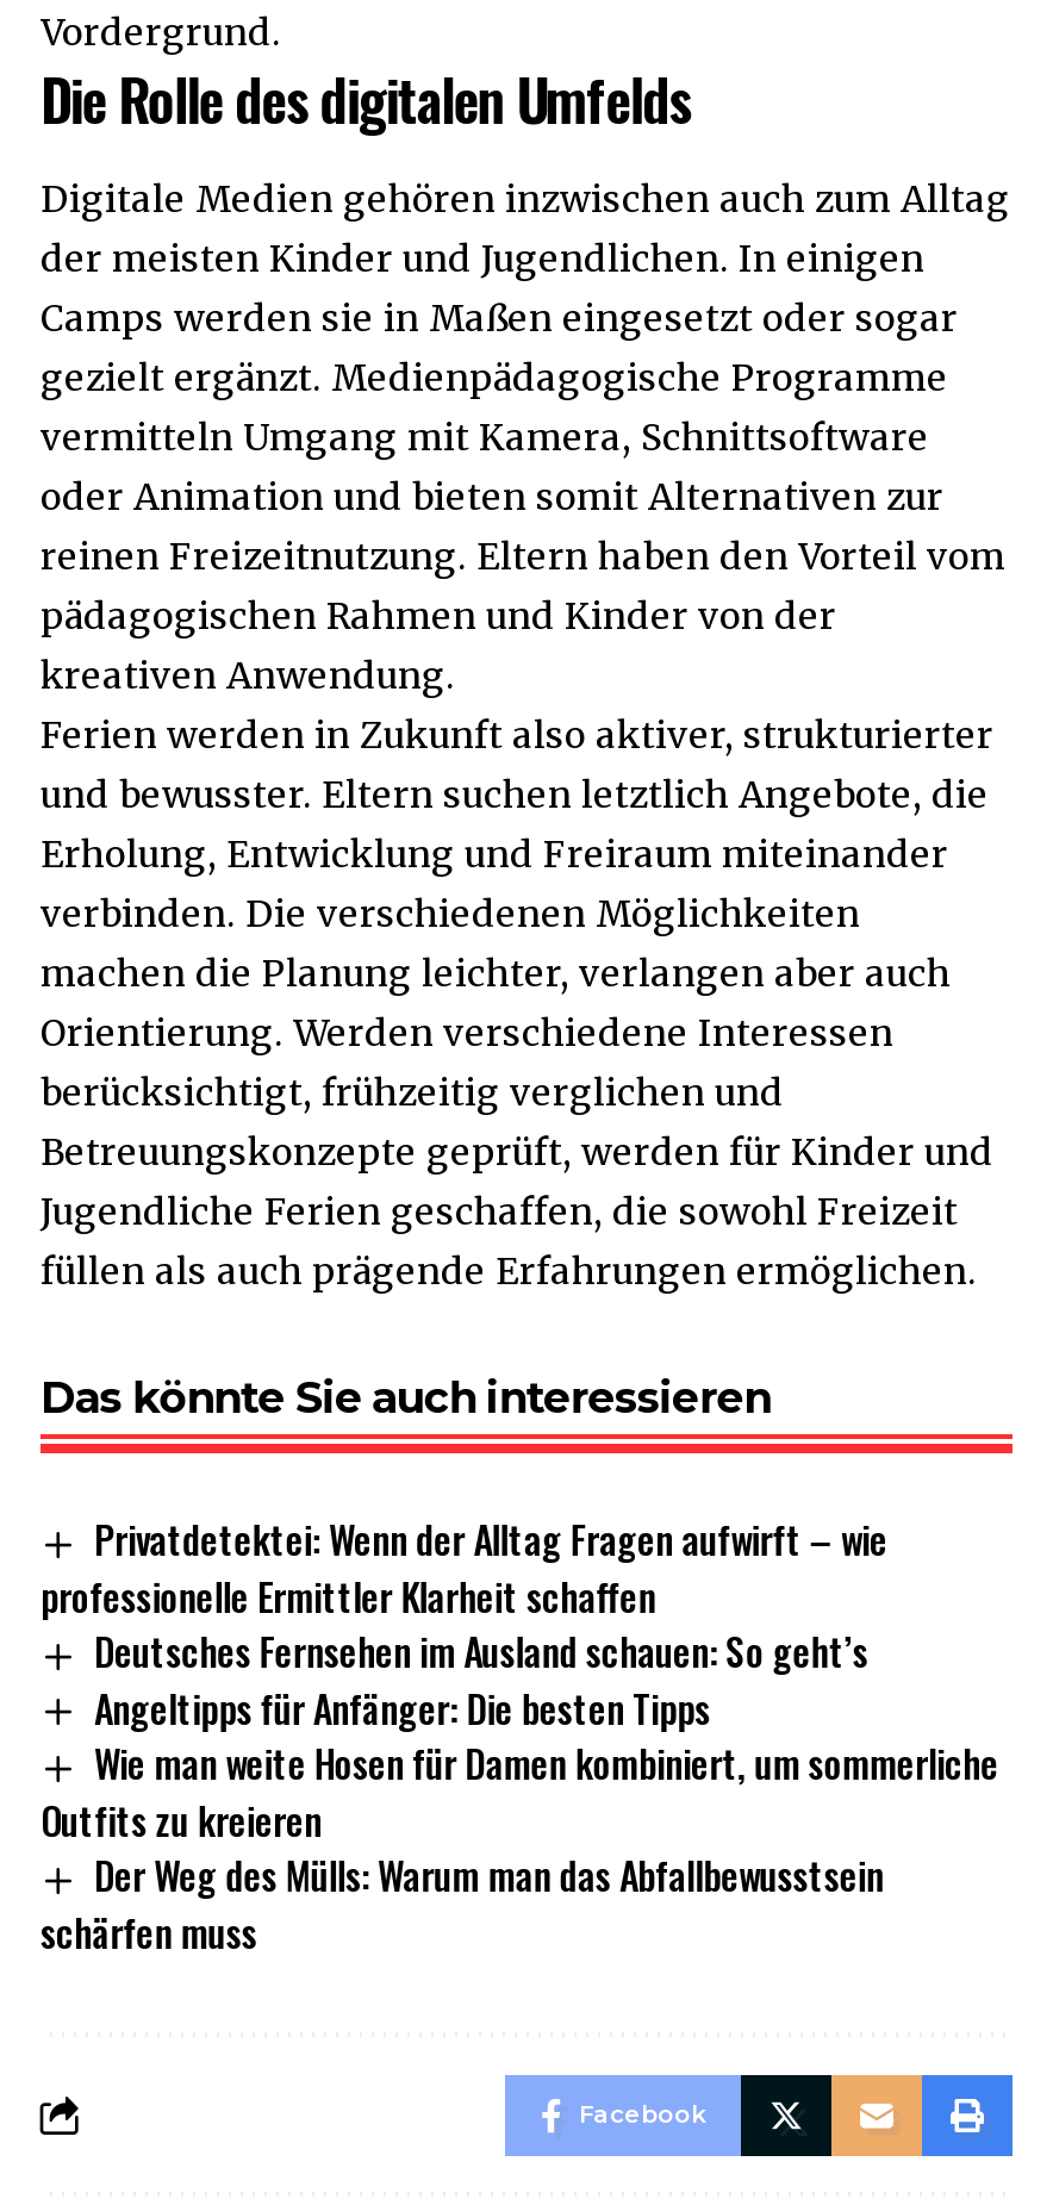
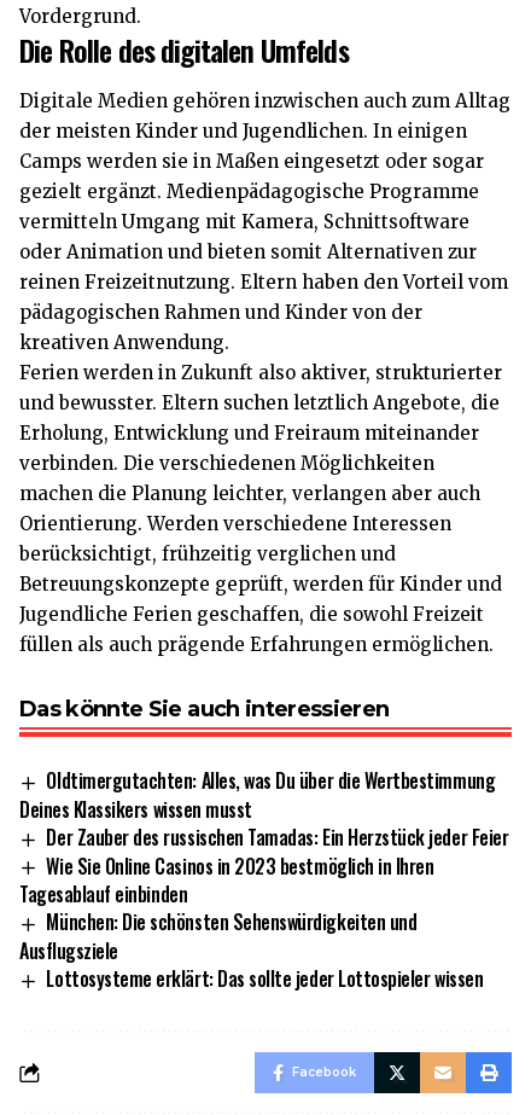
- Privatdetektei: Wenn der Alltag Fragen aufwirft – wie
- professionelle Ermittler Klarheit schaffen
- Deutsches Fernsehen im Ausland schauen: So geht’s
- Angeltipps für Anfänger: Die besten Tipps
- Wie man weite Hosen für Damen kombiniert, um sommerliche
- Outfits zu kreieren
- Der Weg des Mülls: Warum man das Abfallbewusstsein
- schärfen muss
+ Oldtimergutachten: Alles, was Du über die Wertbestimmung
+ Deines Klassikers wissen musst
+ Der Zauber des russischen Tamadas: Ein Herzstück jeder Feier
+ Wie Sie Online Casinos in 2023 bestmöglich in Ihren
+ Tagesablauf einbinden
+ München: Die schönsten Sehenswürdigkeiten und
+ Ausflugsziele
+ Lottosysteme erklärt: Das sollte jeder Lottospieler wissen
